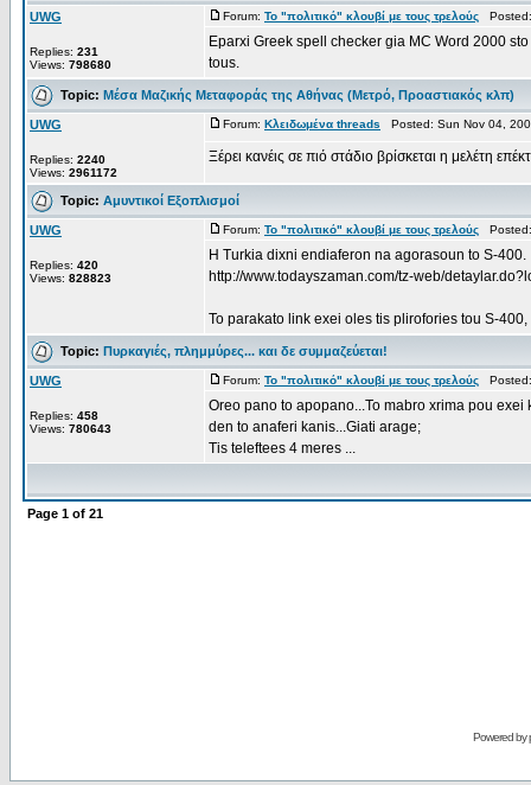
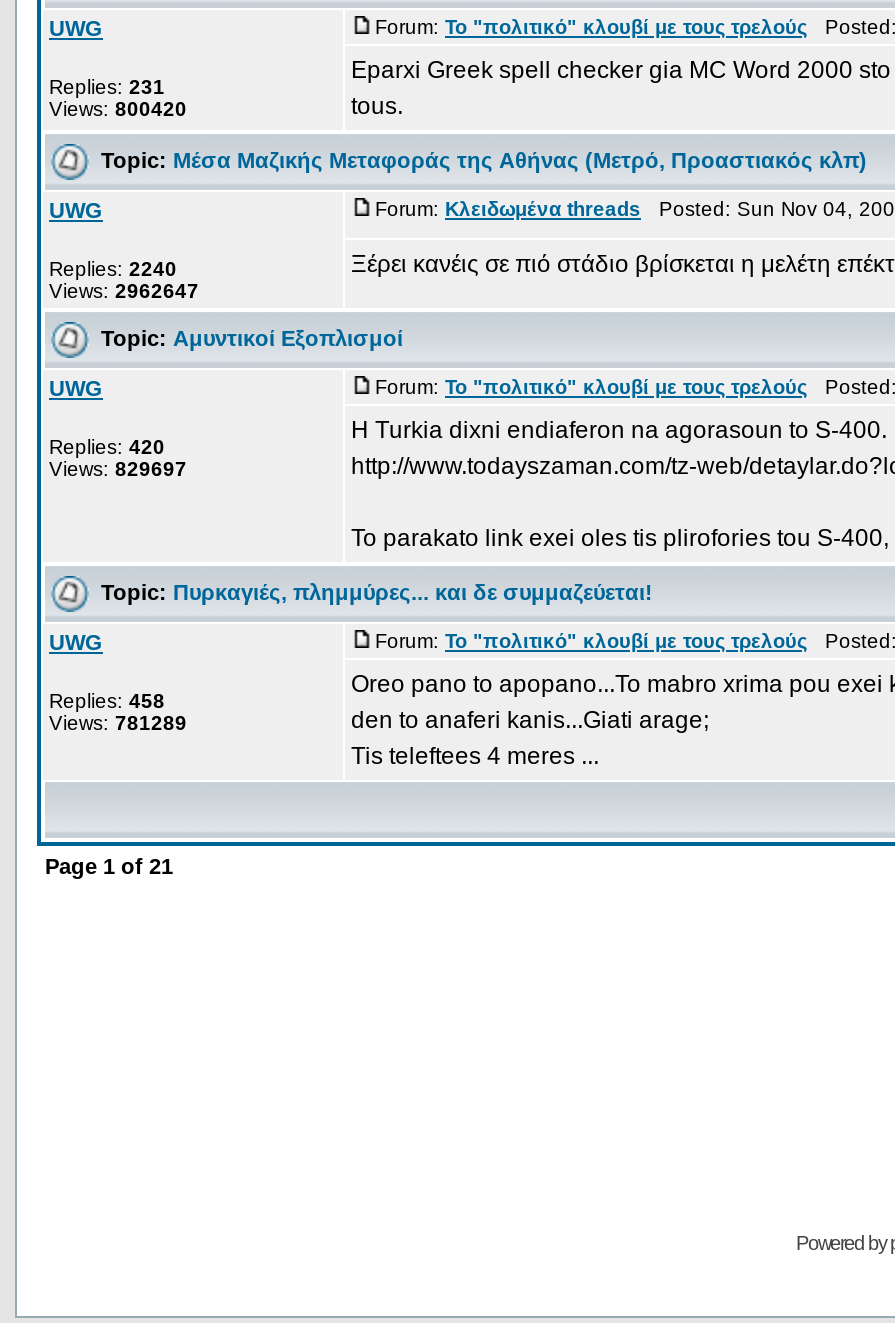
- Views: 798680
+ Views: 800420

- Views: 2961172
+ Views: 2962647

- Views: 828823
+ Views: 829697

- Views: 780643
+ Views: 781289
